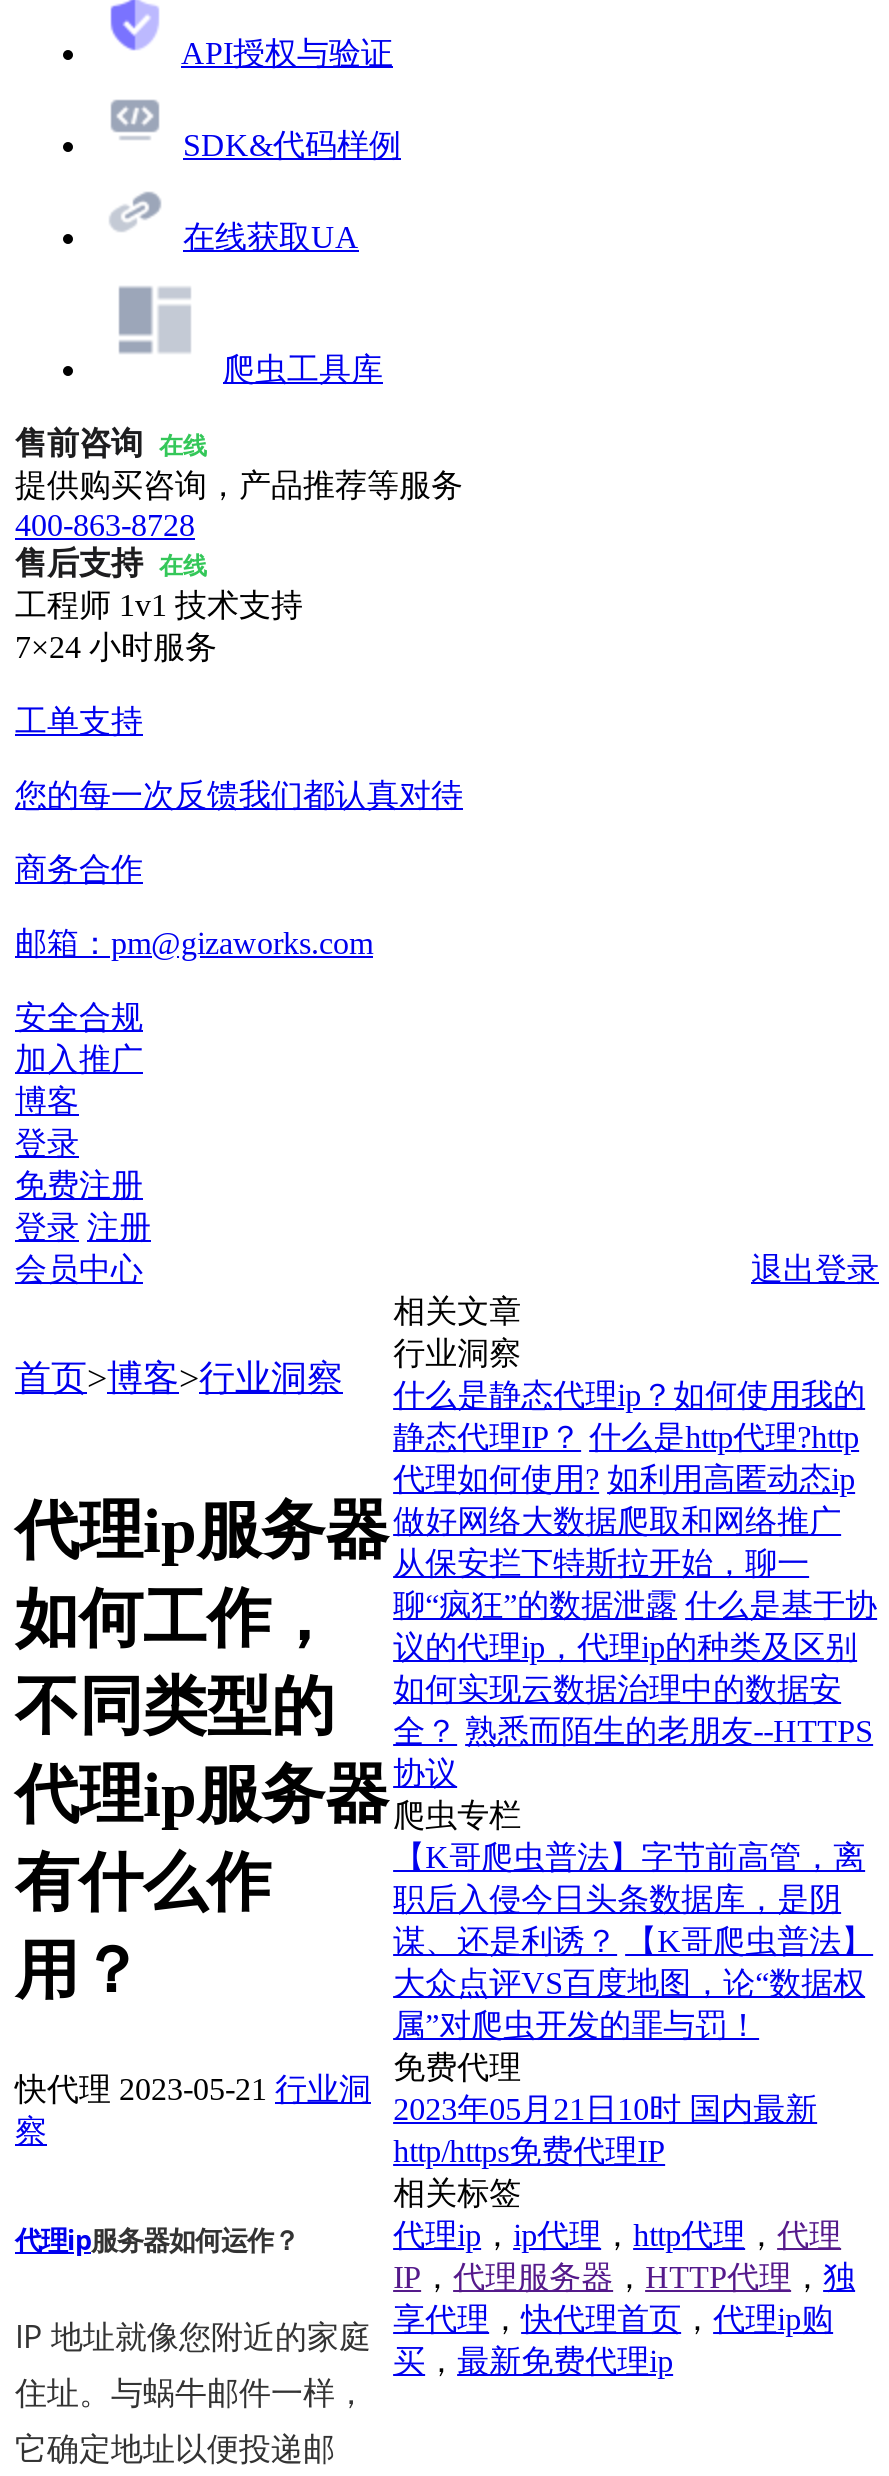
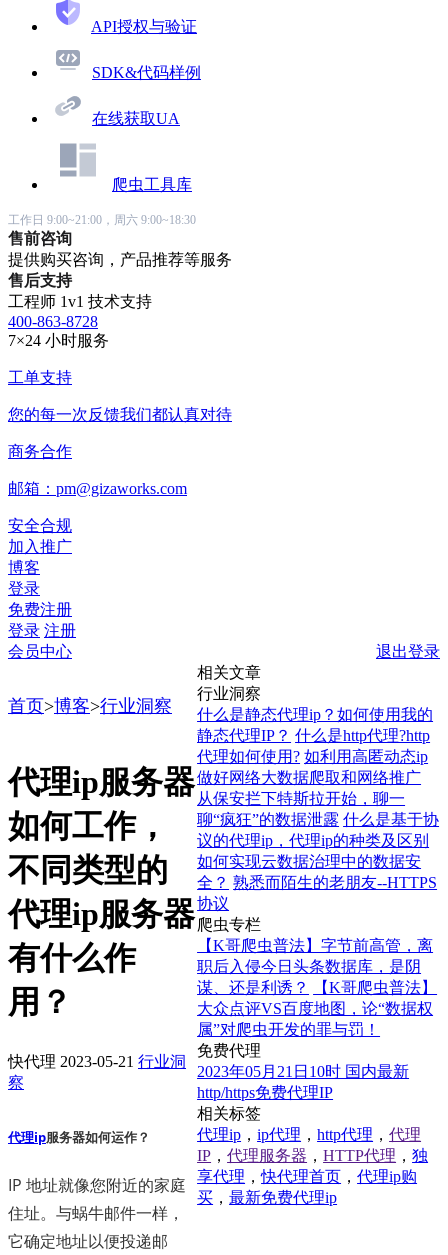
- 售前咨询 在线
+ 工作日 9:00~21:00，周六 9:00~18:30
+ 售前咨询

- 400-863-8728
- 售后支持 在线
+ 售后支持

+ 400-863-8728
